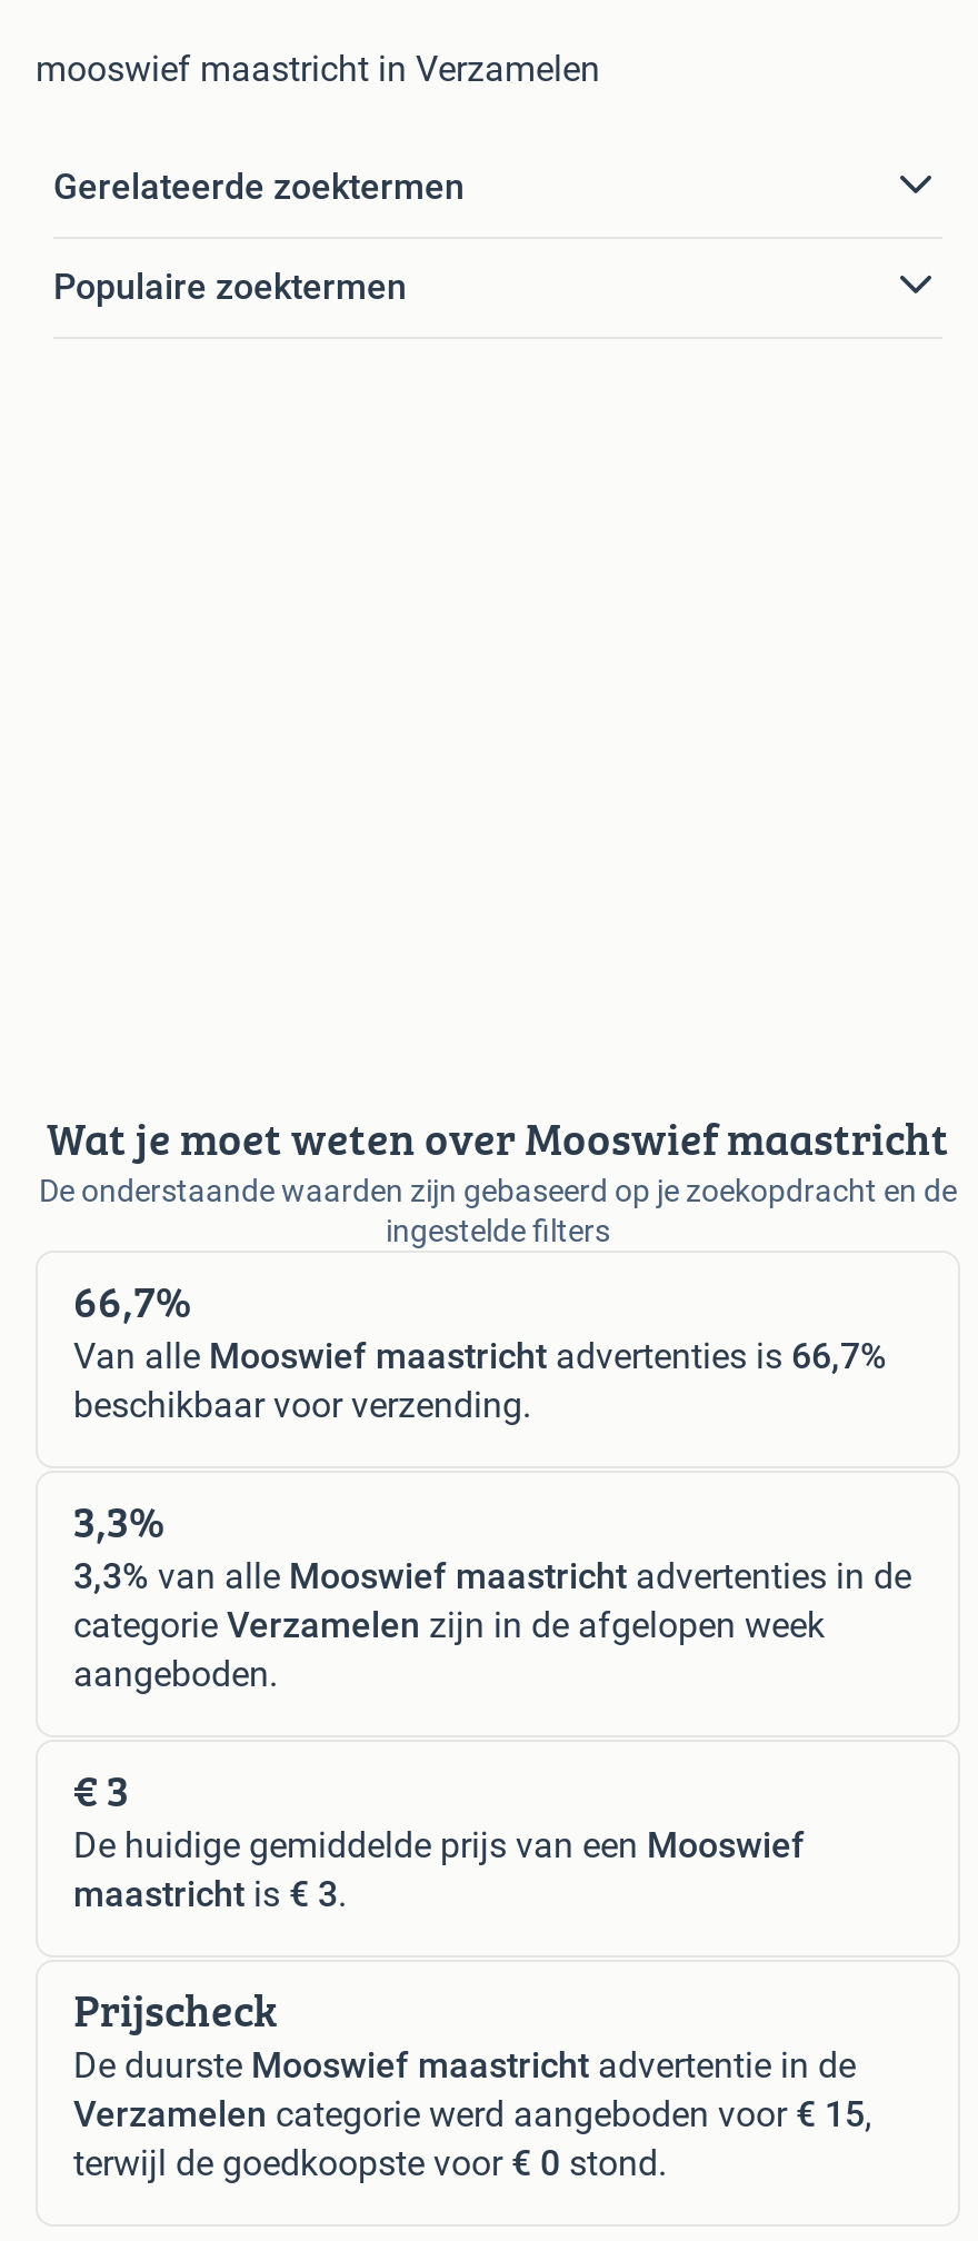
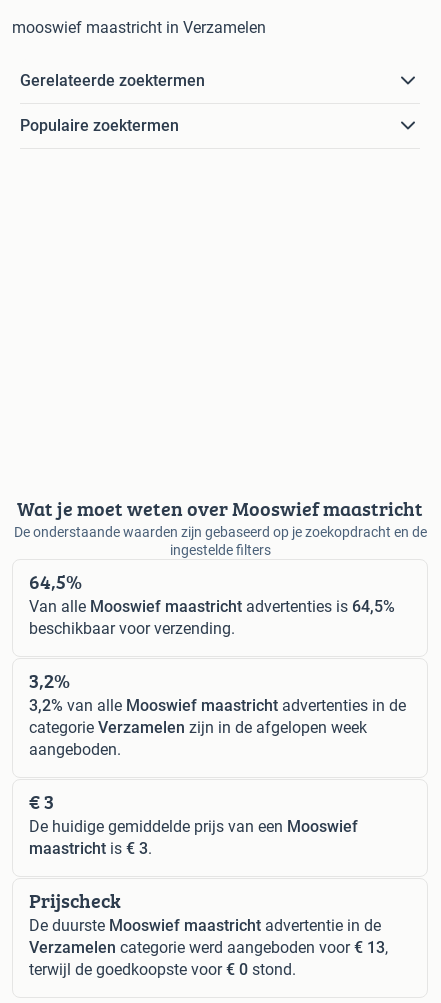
- 66,7%
+ 64,5%

- Van alle Mooswief maastricht advertenties is 66,7%
+ Van alle Mooswief maastricht advertenties is 64,5%

- 3,3%
+ 3,2%

- 3,3% van alle Mooswief maastricht advertenties in de
+ 3,2% van alle Mooswief maastricht advertenties in de

- Verzamelen categorie werd aangeboden voor € 15,
+ Verzamelen categorie werd aangeboden voor € 13,
